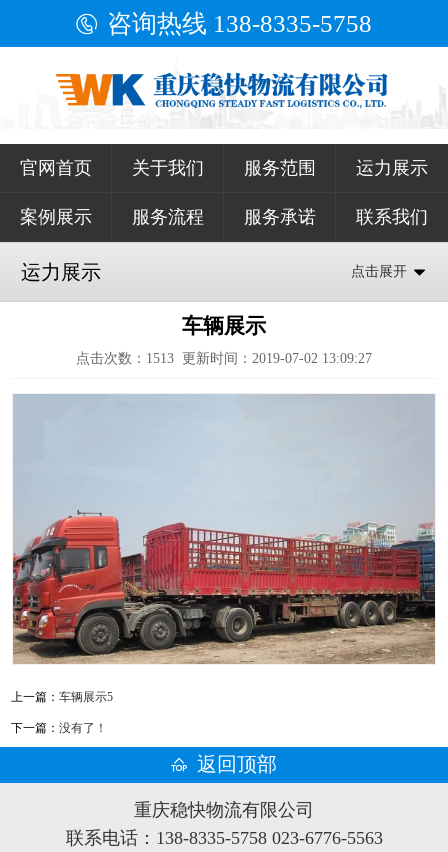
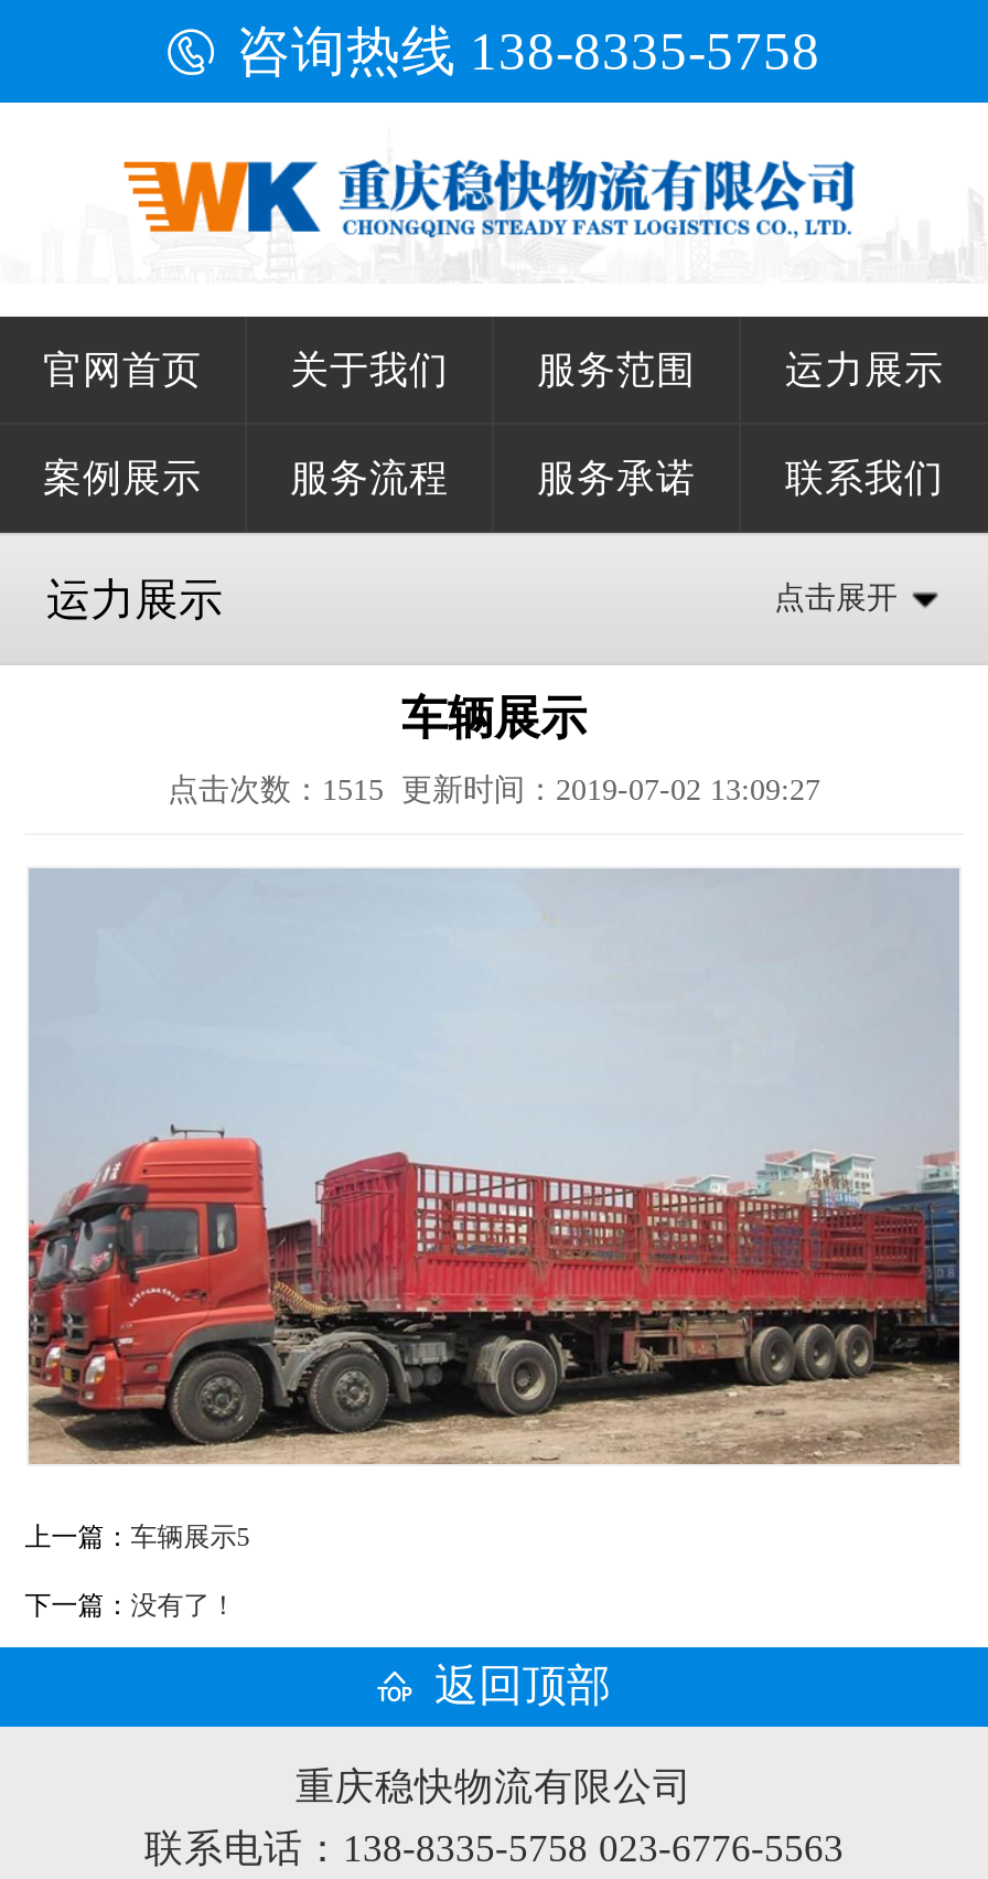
- 点击次数：1513更新时间：2019-07-02 13:09:27
+ 点击次数：1515更新时间：2019-07-02 13:09:27
